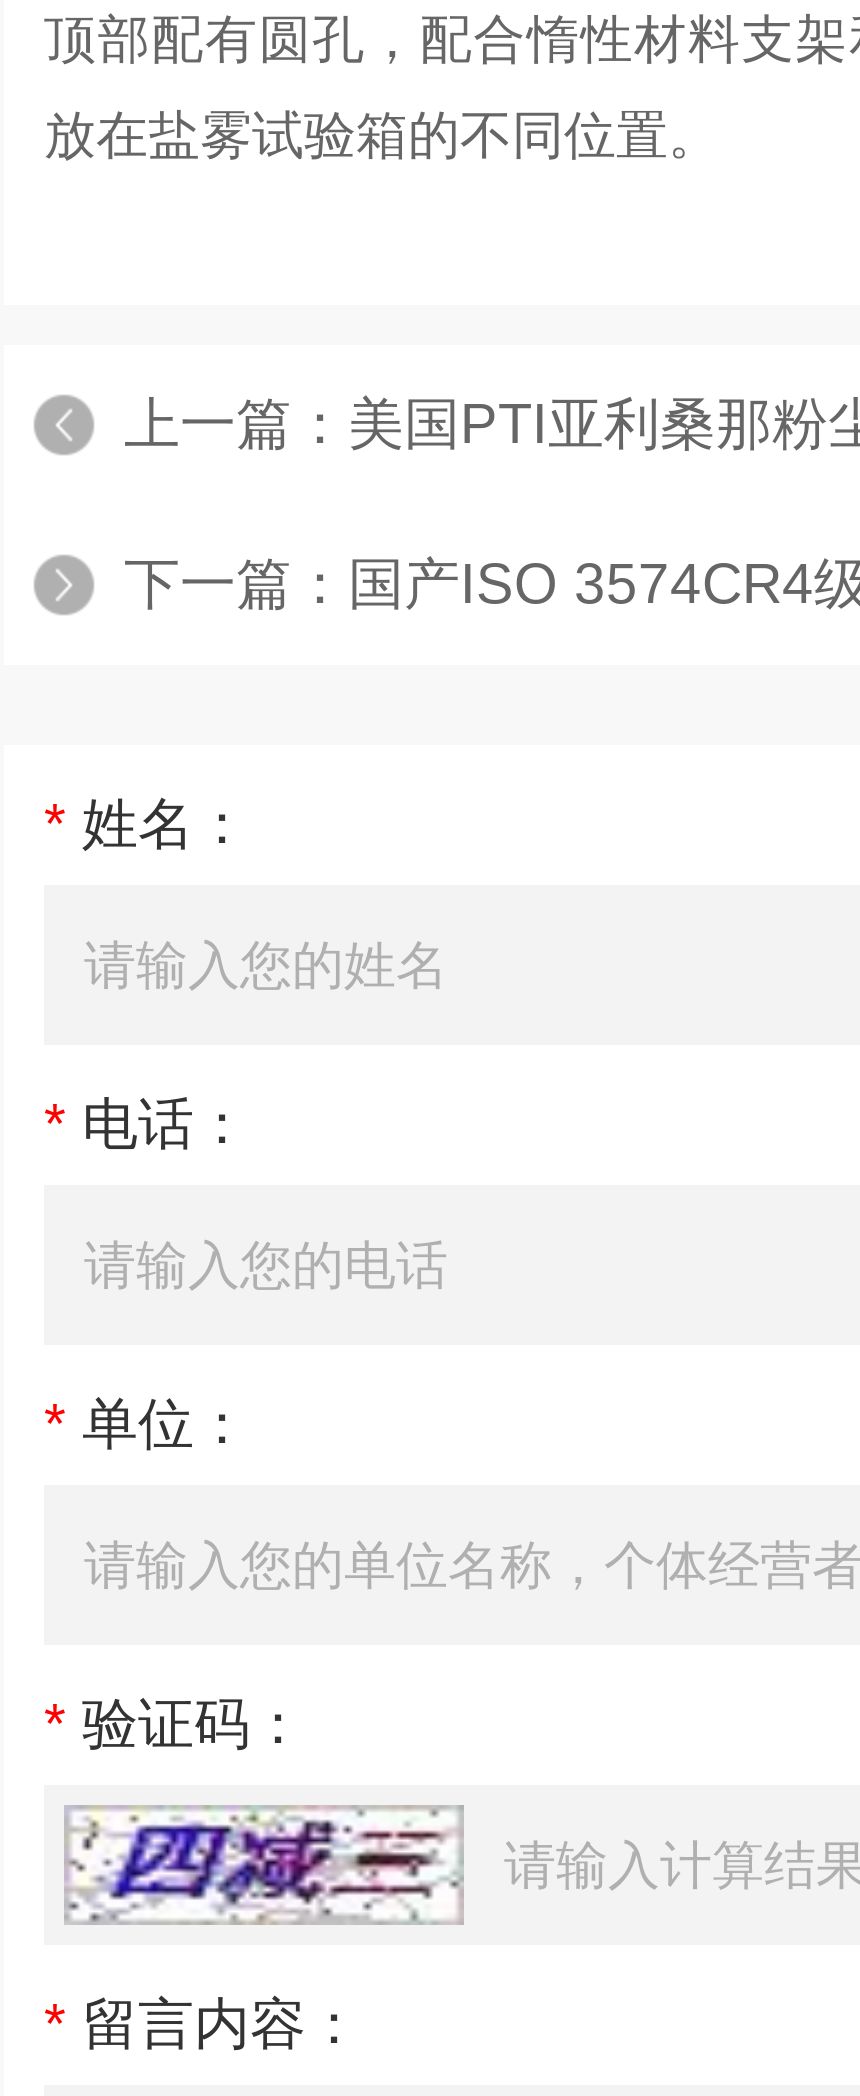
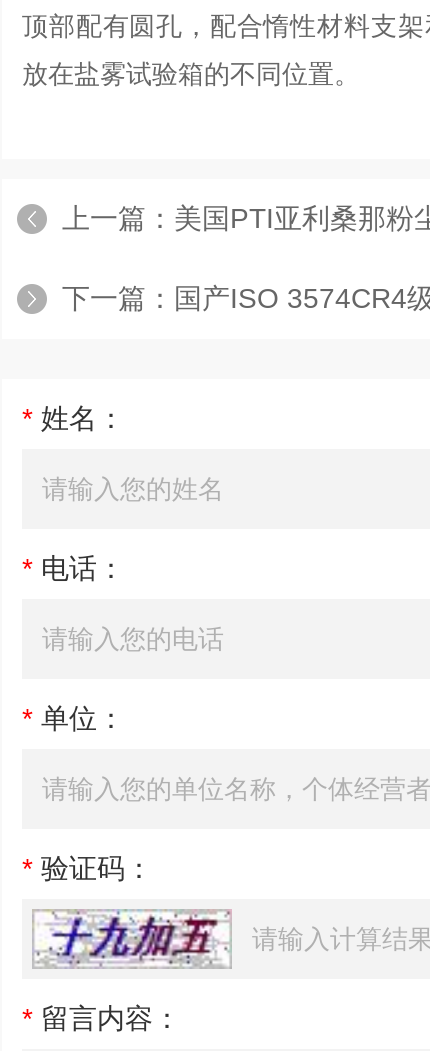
- [image]
+ [image]
